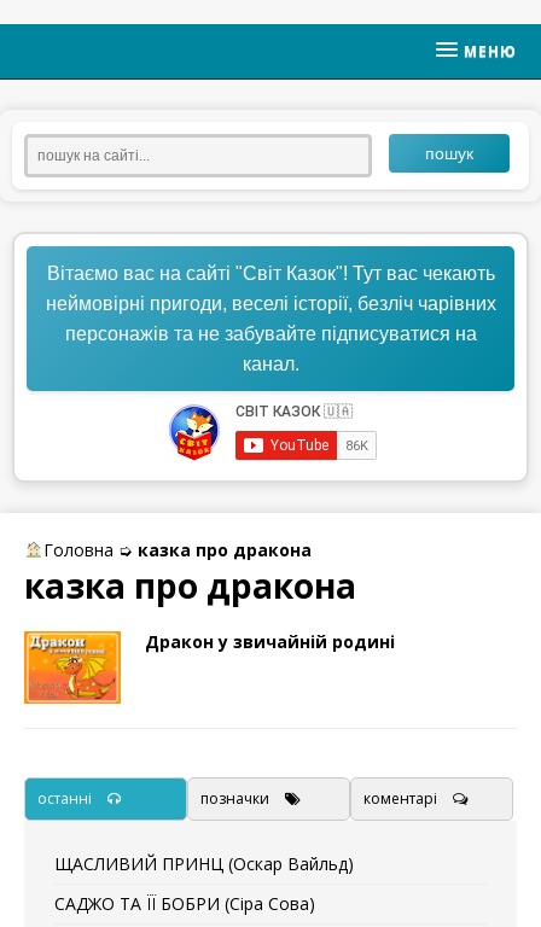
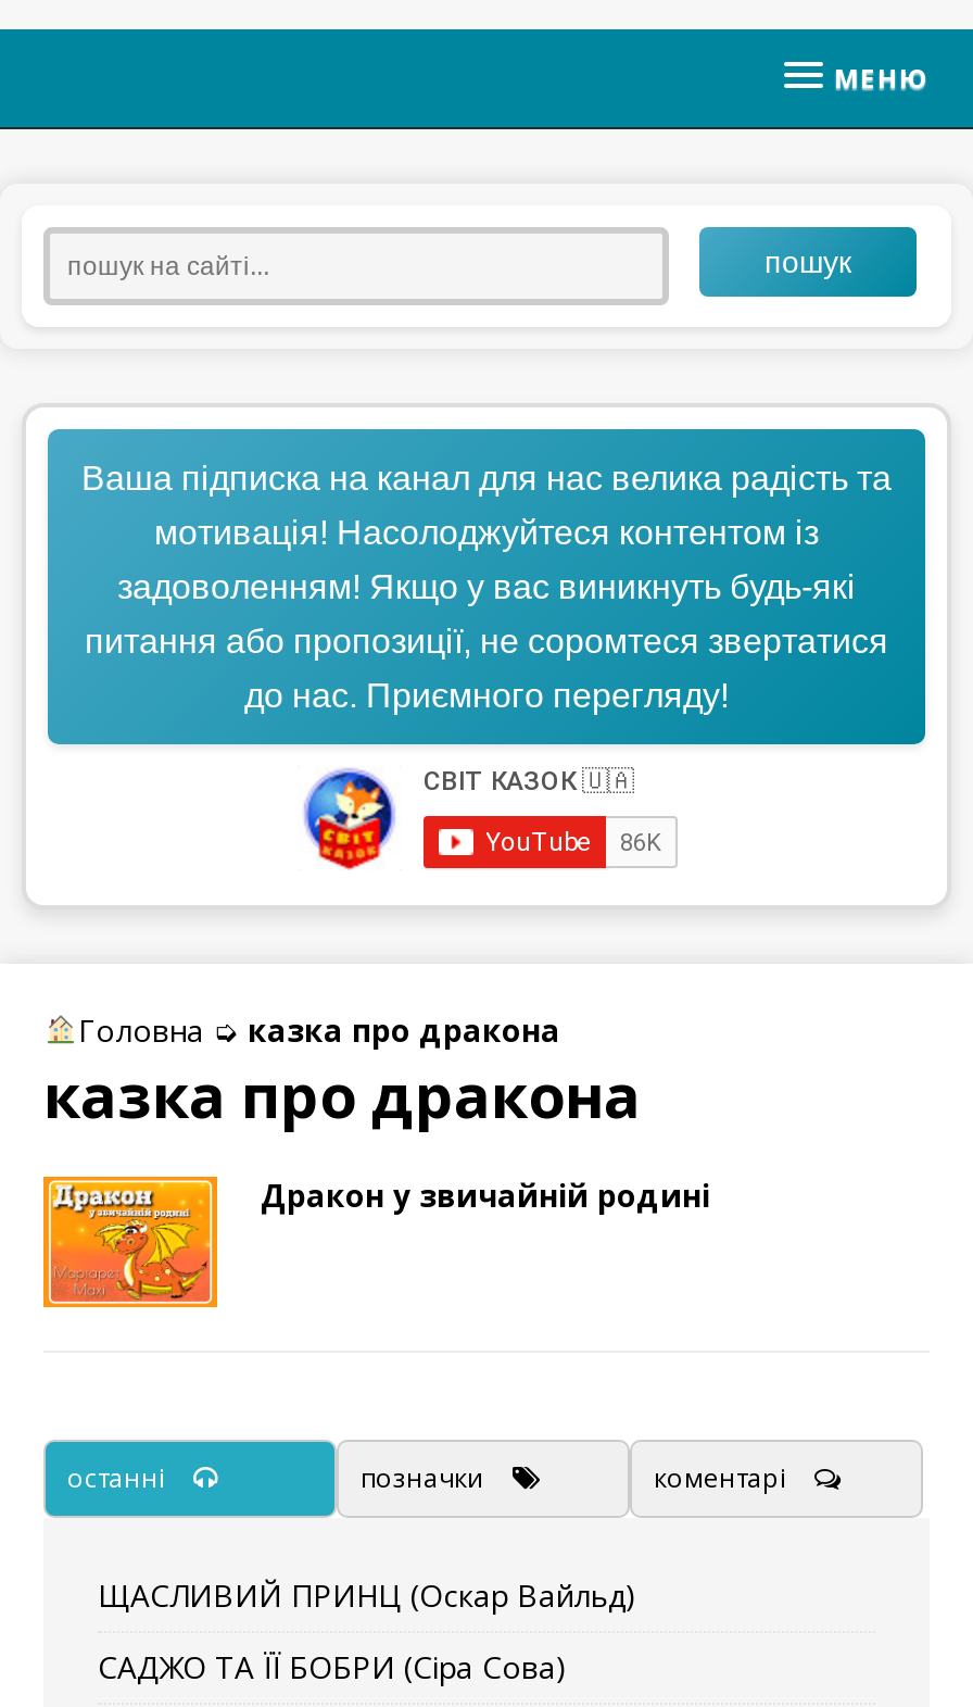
- Вітаємо вас на сайті "Світ Казок"! Тут вас чекають
- неймовірні пригоди, веселі історії, безліч чарівних
- персонажів та не забувайте підписуватися на
- канал.
+ Ваша підписка на канал для нас велика радість та
+ мотивація! Насолоджуйтеся контентом із
+ задоволенням! Якщо у вас виникнуть будь-які
+ питання або пропозиції, не соромтеся звертатися
+ до нас. Приємного перегляду!
